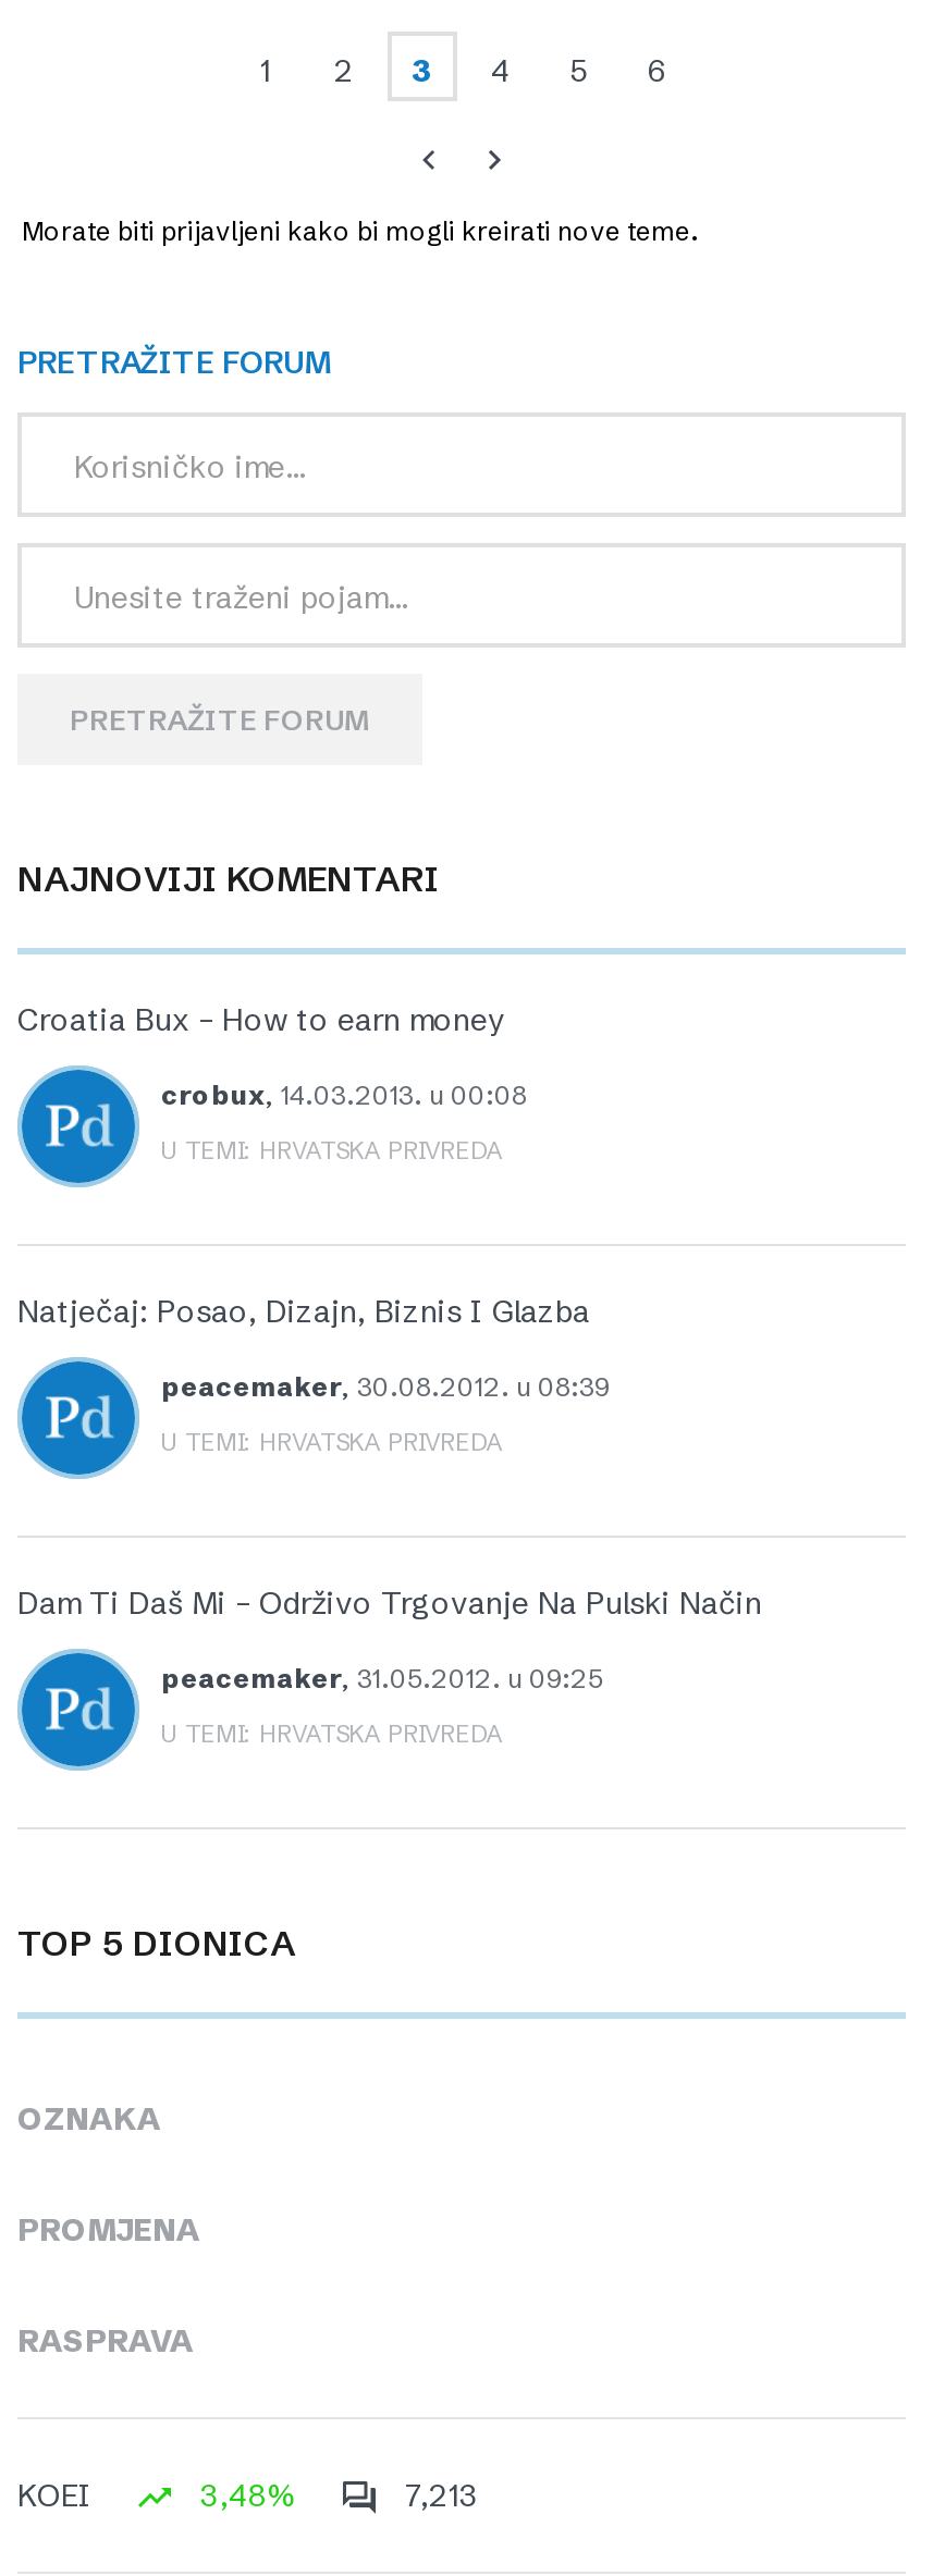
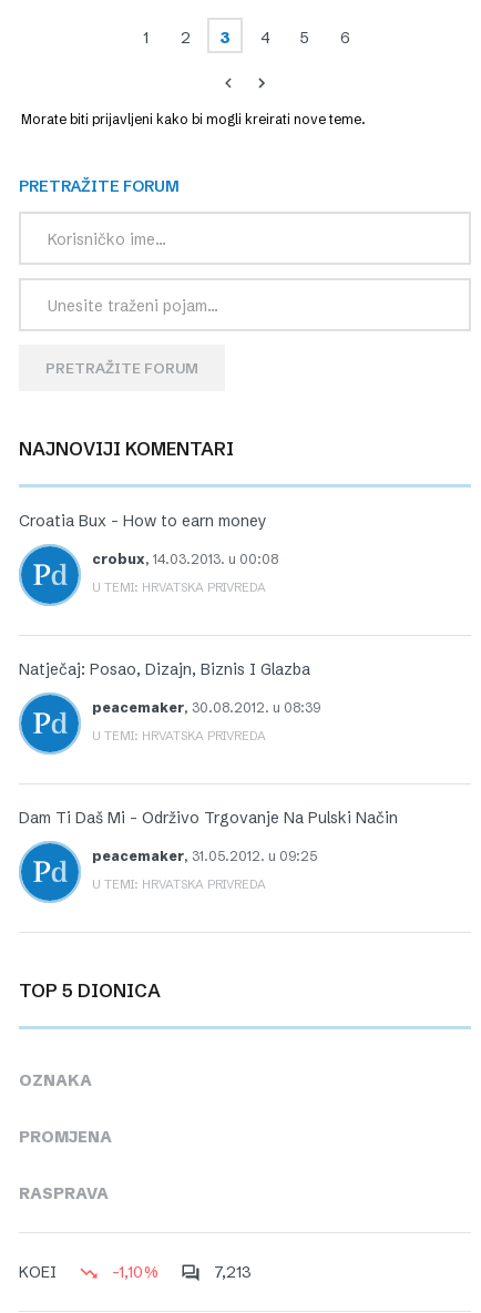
- 3,48%
+ -1,10%
